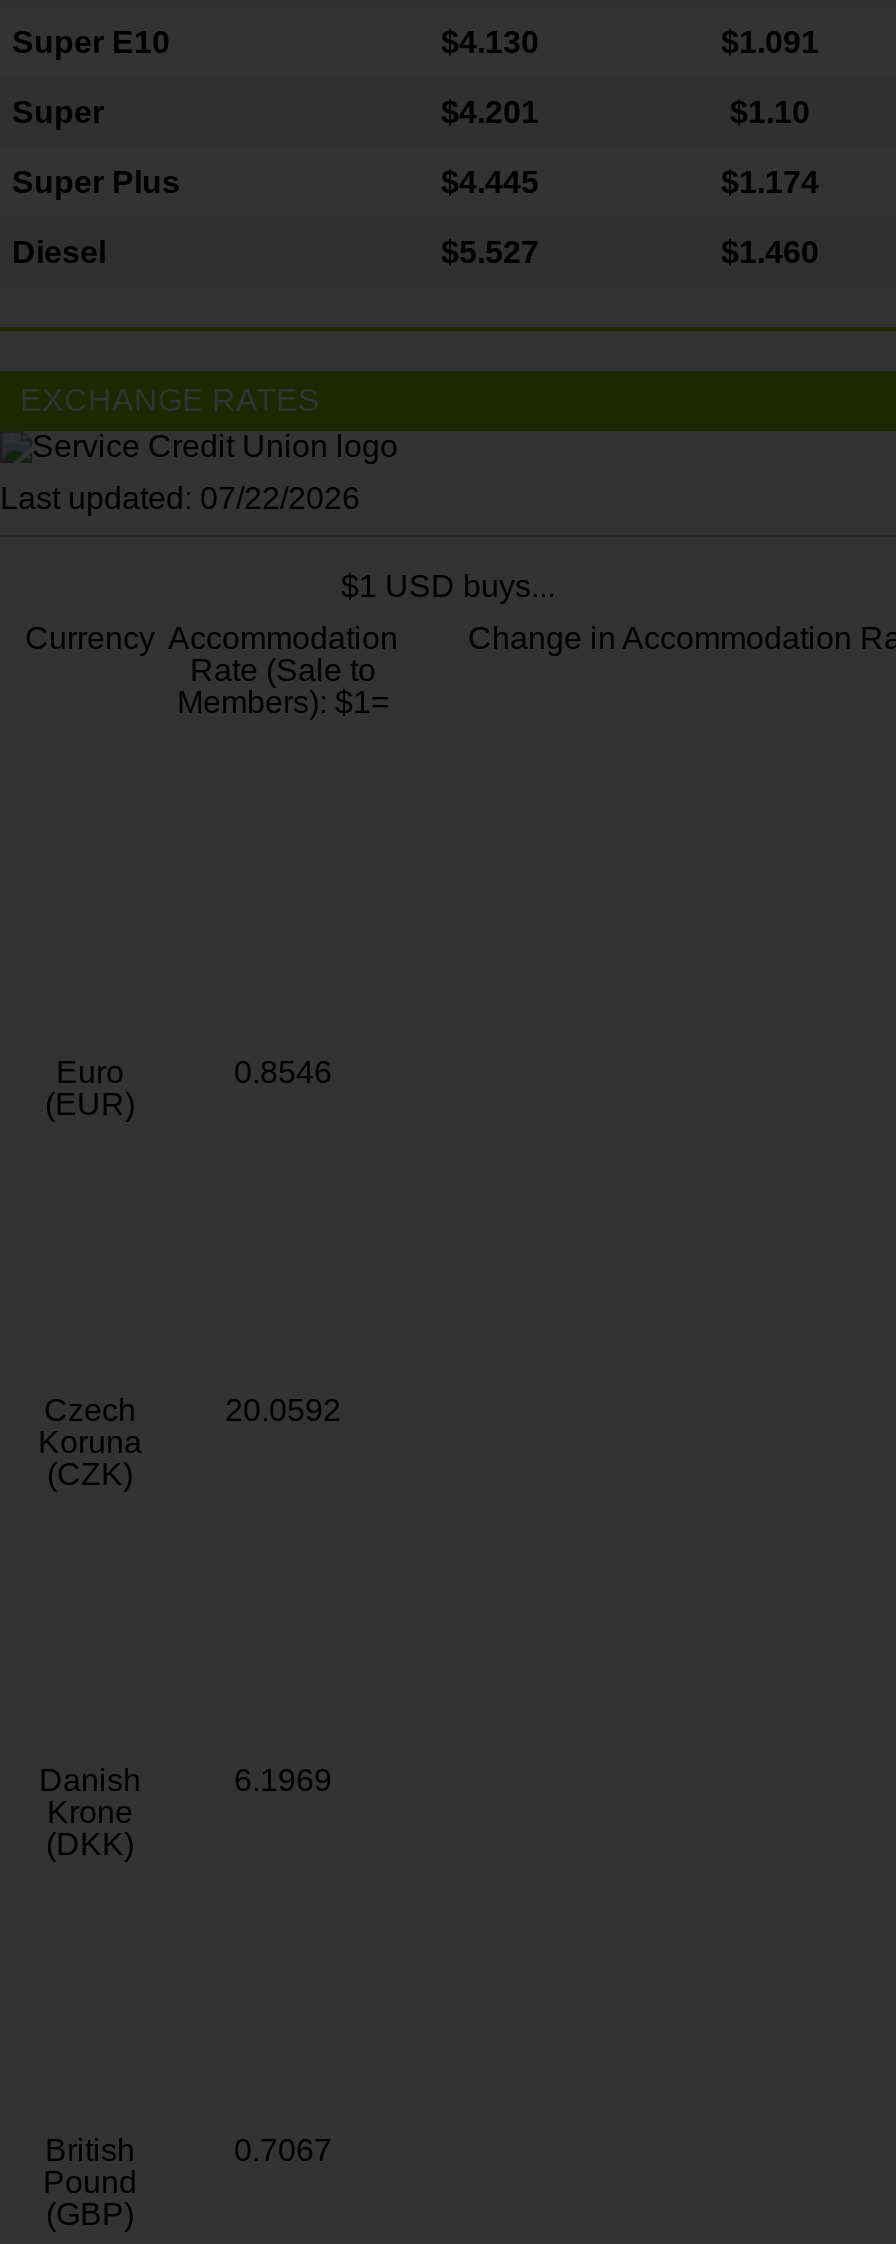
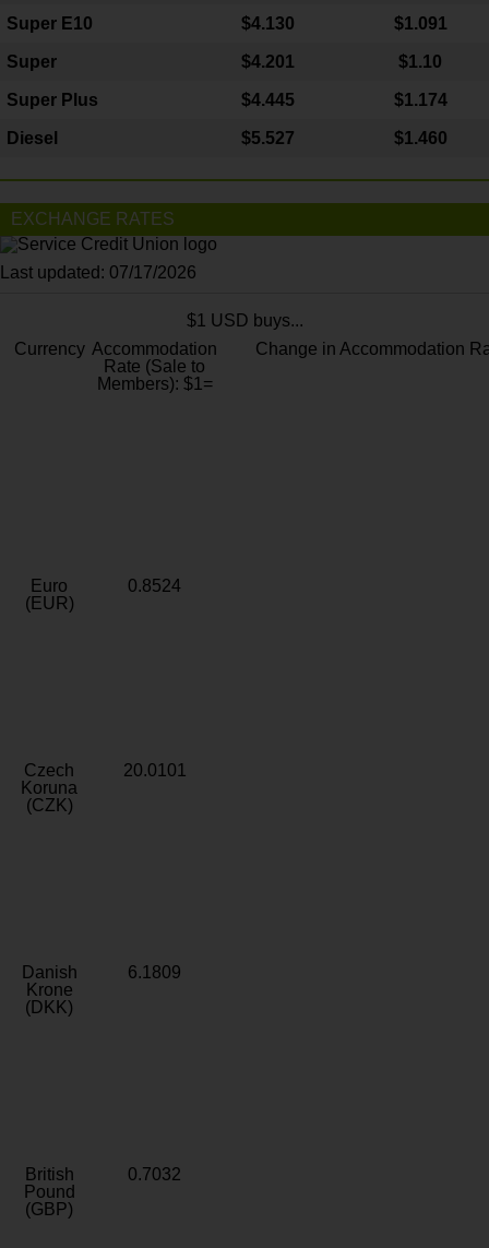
- Last updated: 07/22/2026
+ Last updated: 07/17/2026

- 0.8546
+ 0.8524

- 20.0592
+ 20.0101

- 6.1969
+ 6.1809

- 0.7067
+ 0.7032
